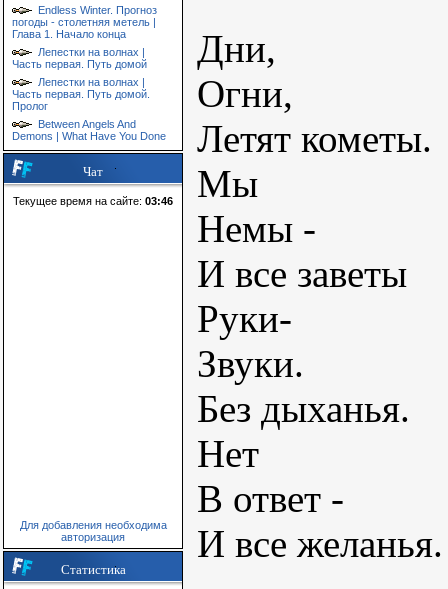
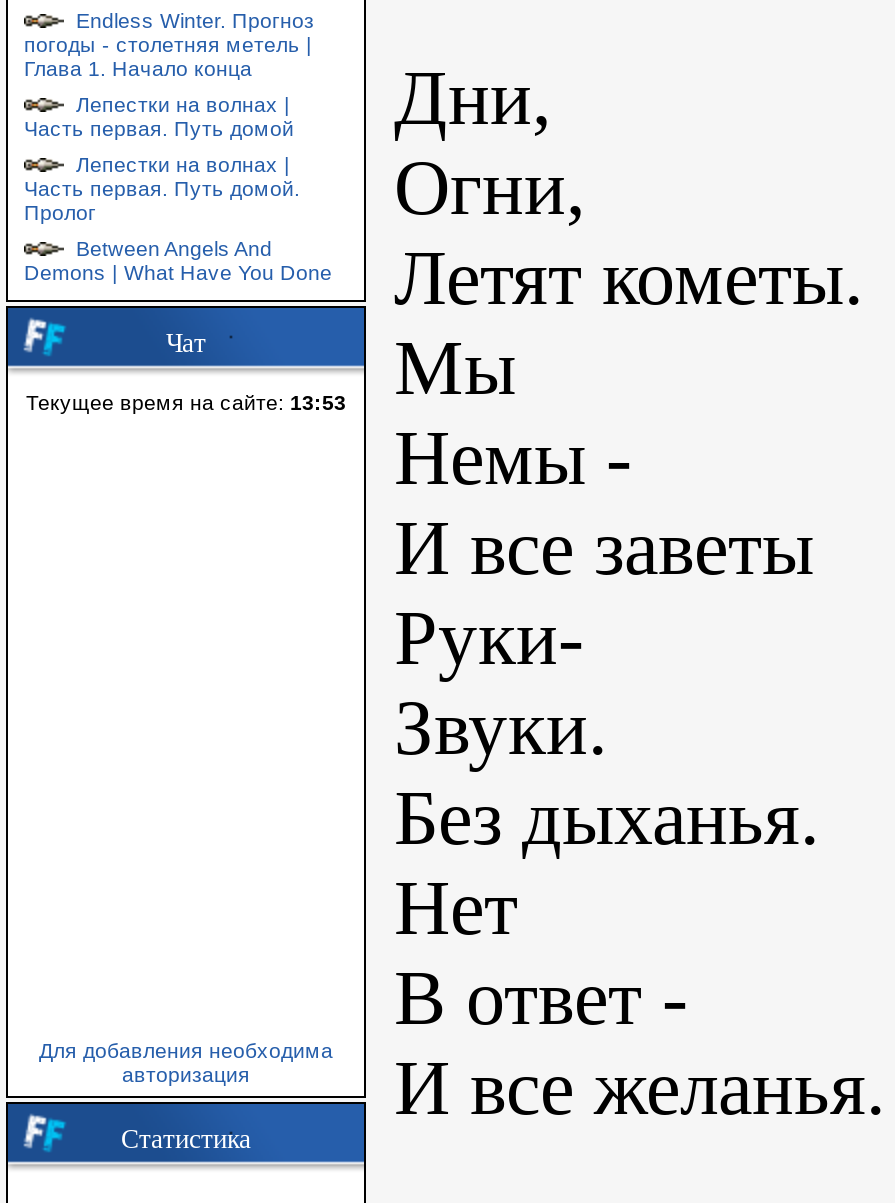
- Текущее время на сайте: 03:46
+ Текущее время на сайте: 13:53
